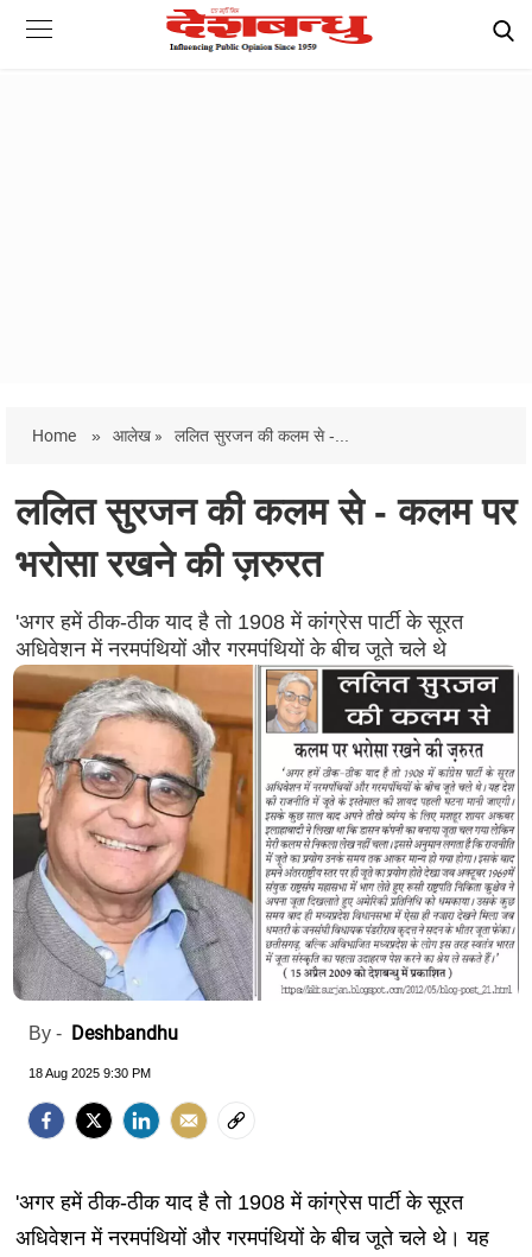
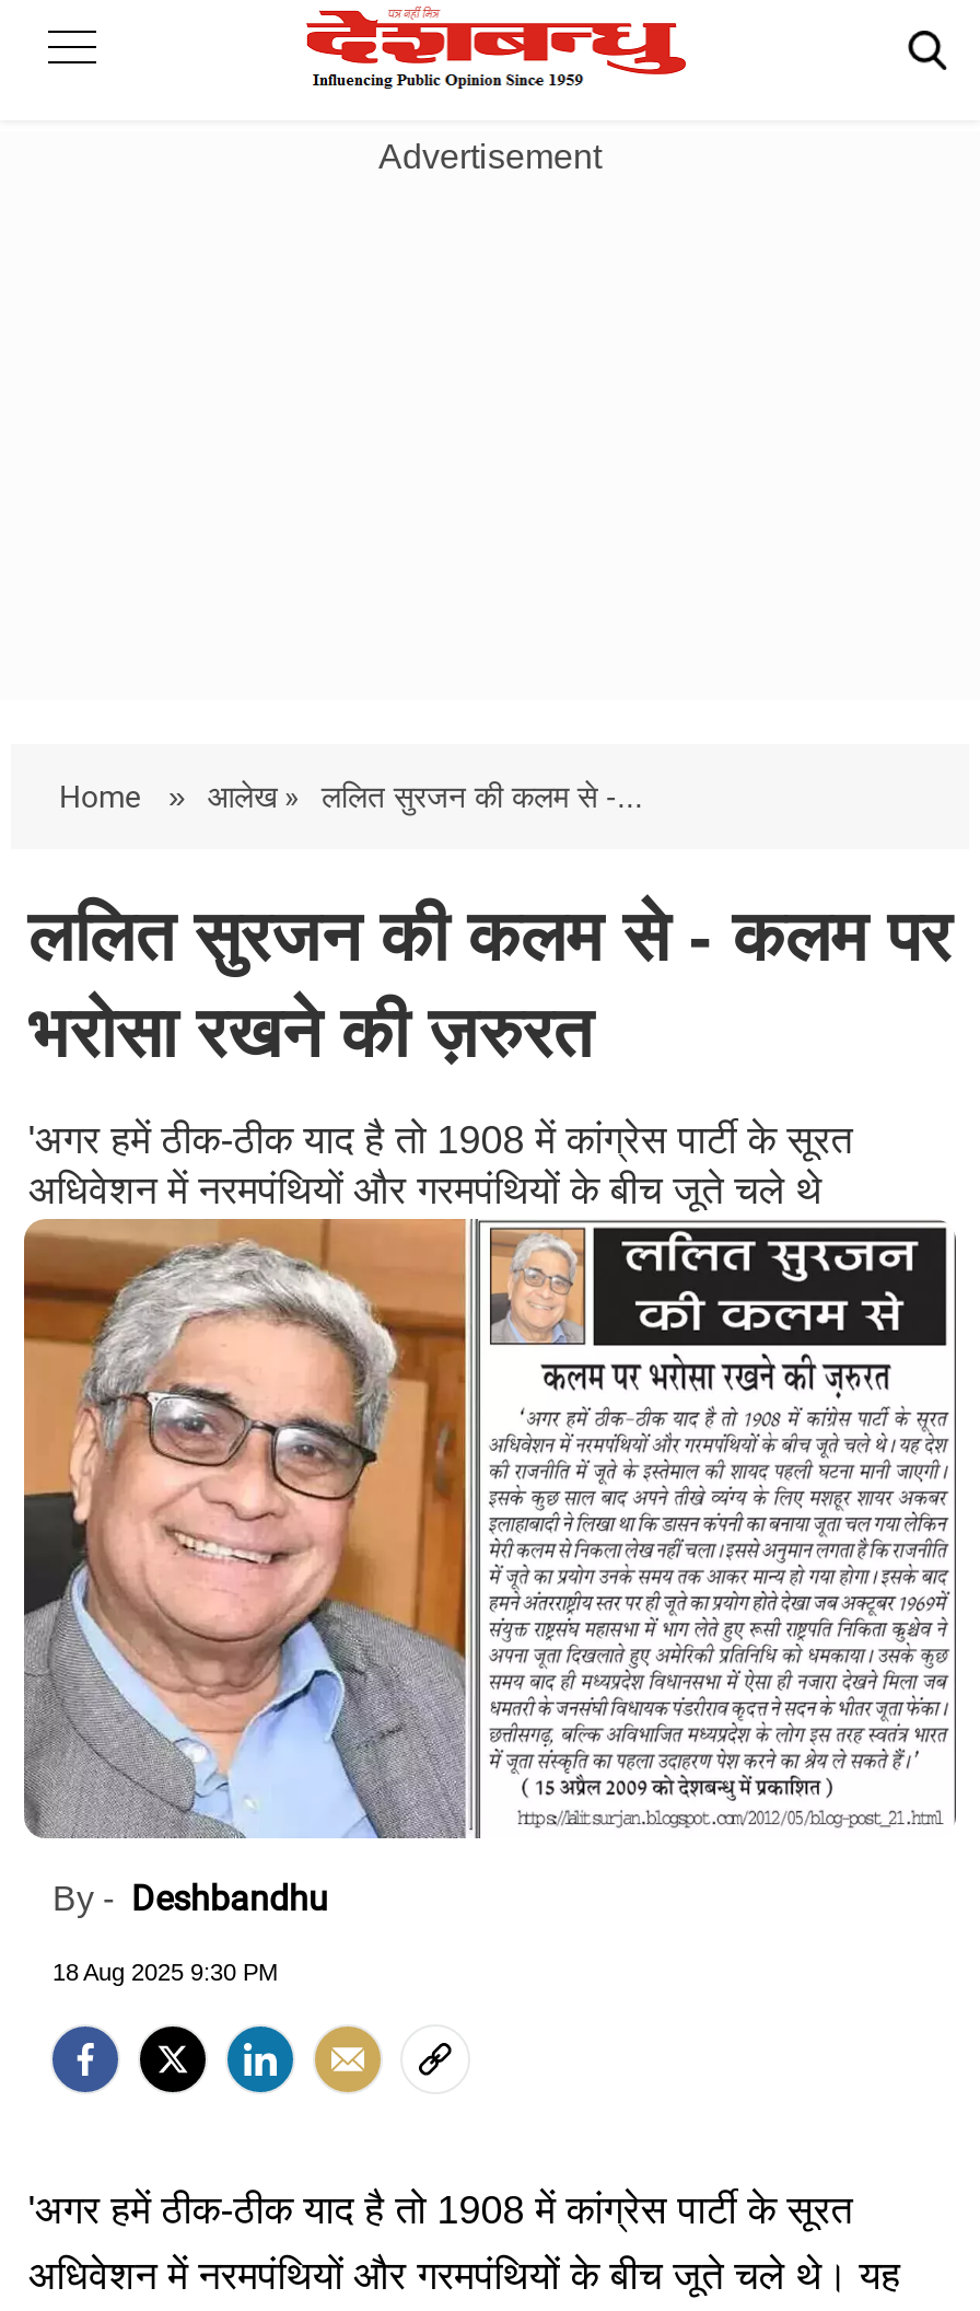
+ Advertisement
